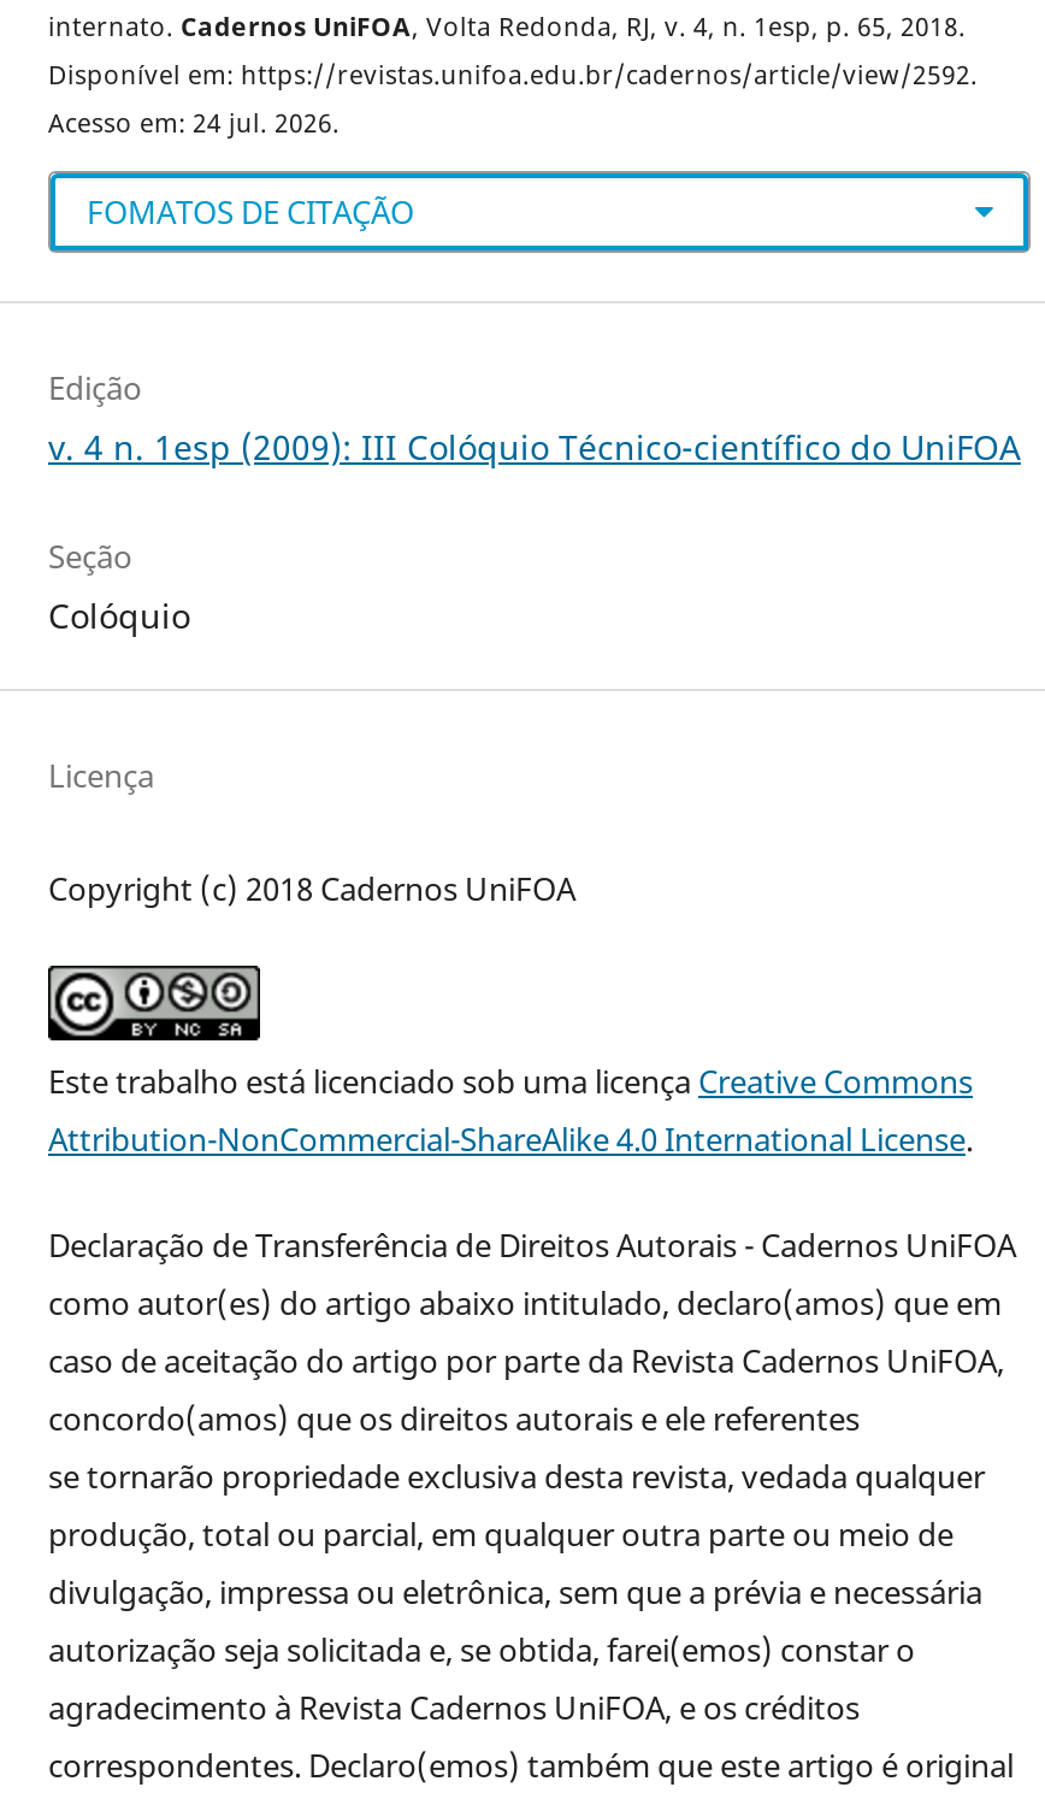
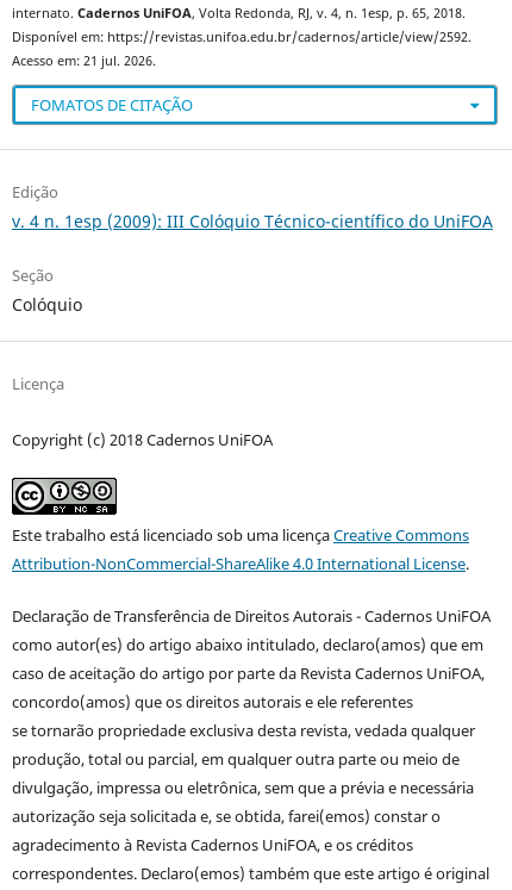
- Acesso em: 24 jul. 2026.
+ Acesso em: 21 jul. 2026.
